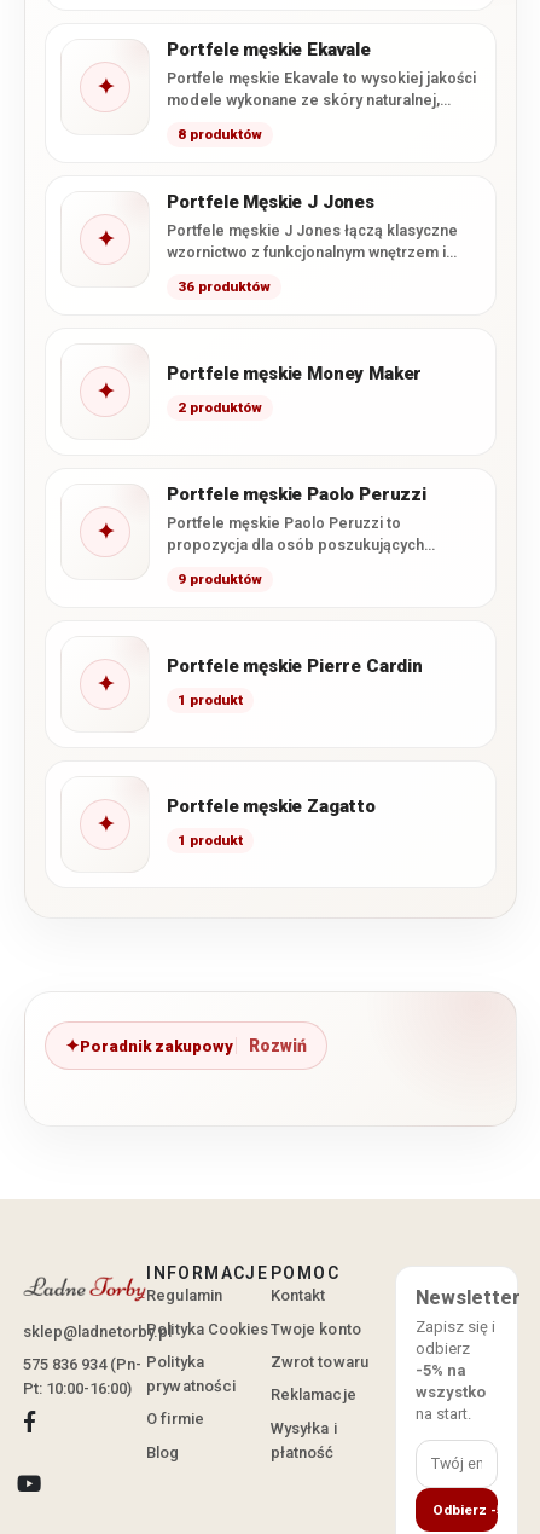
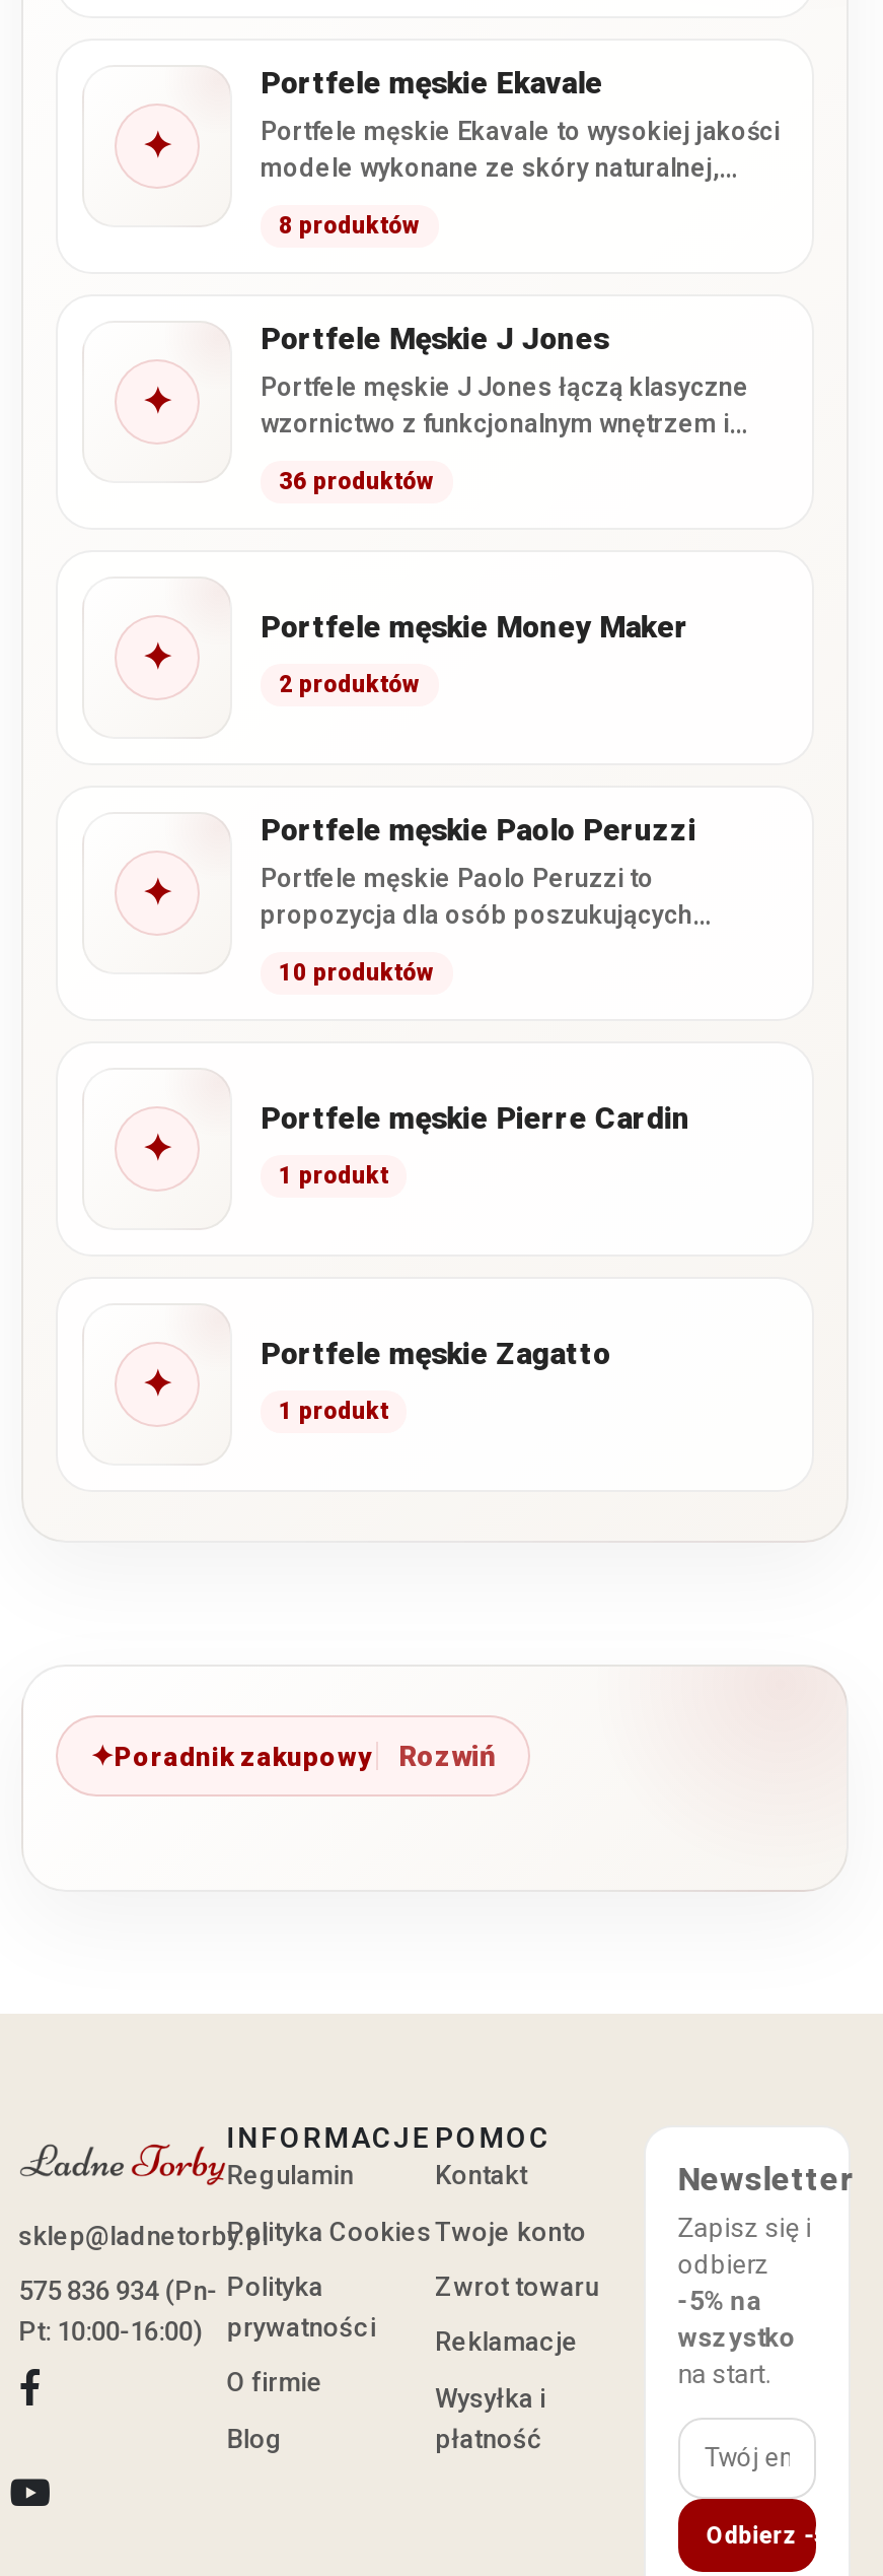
- 9 produktów
+ 10 produktów
